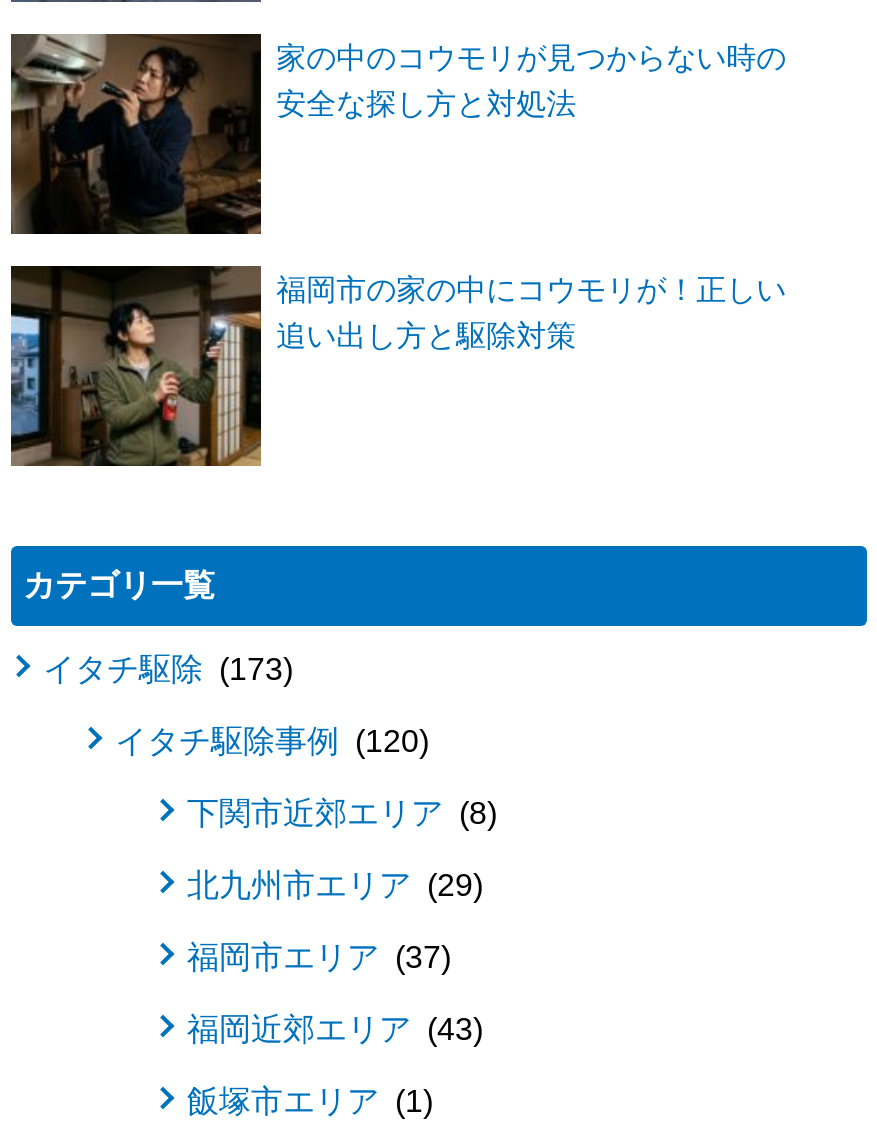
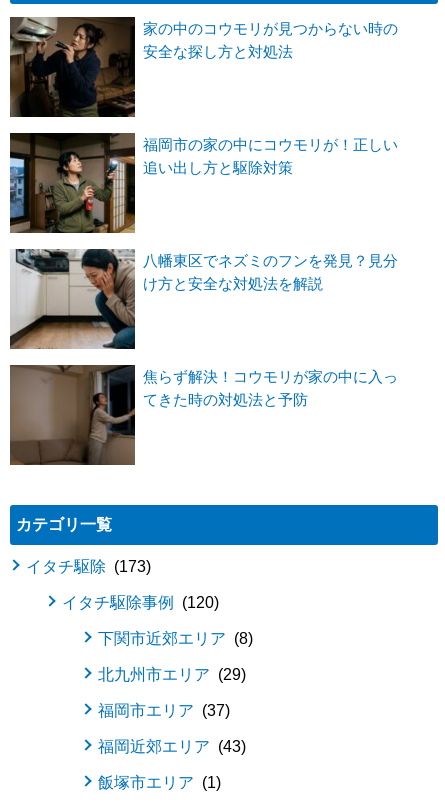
+ [image]
+ 焦らず解決！コウモリが家の中に入っ
+ てきた時の対処法と予防

+ [image]
+ 八幡東区でネズミのフンを発見？見分
+ け方と安全な対処法を解説
